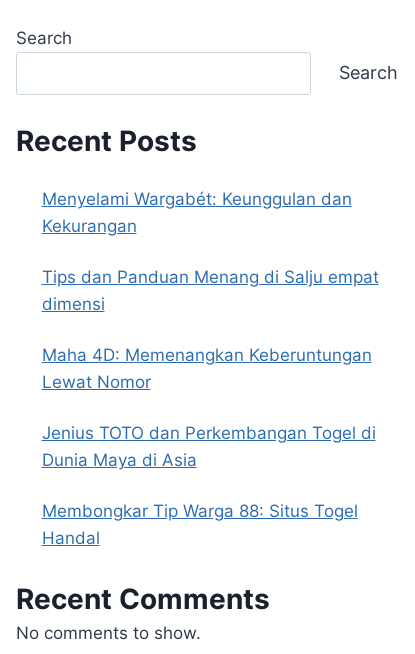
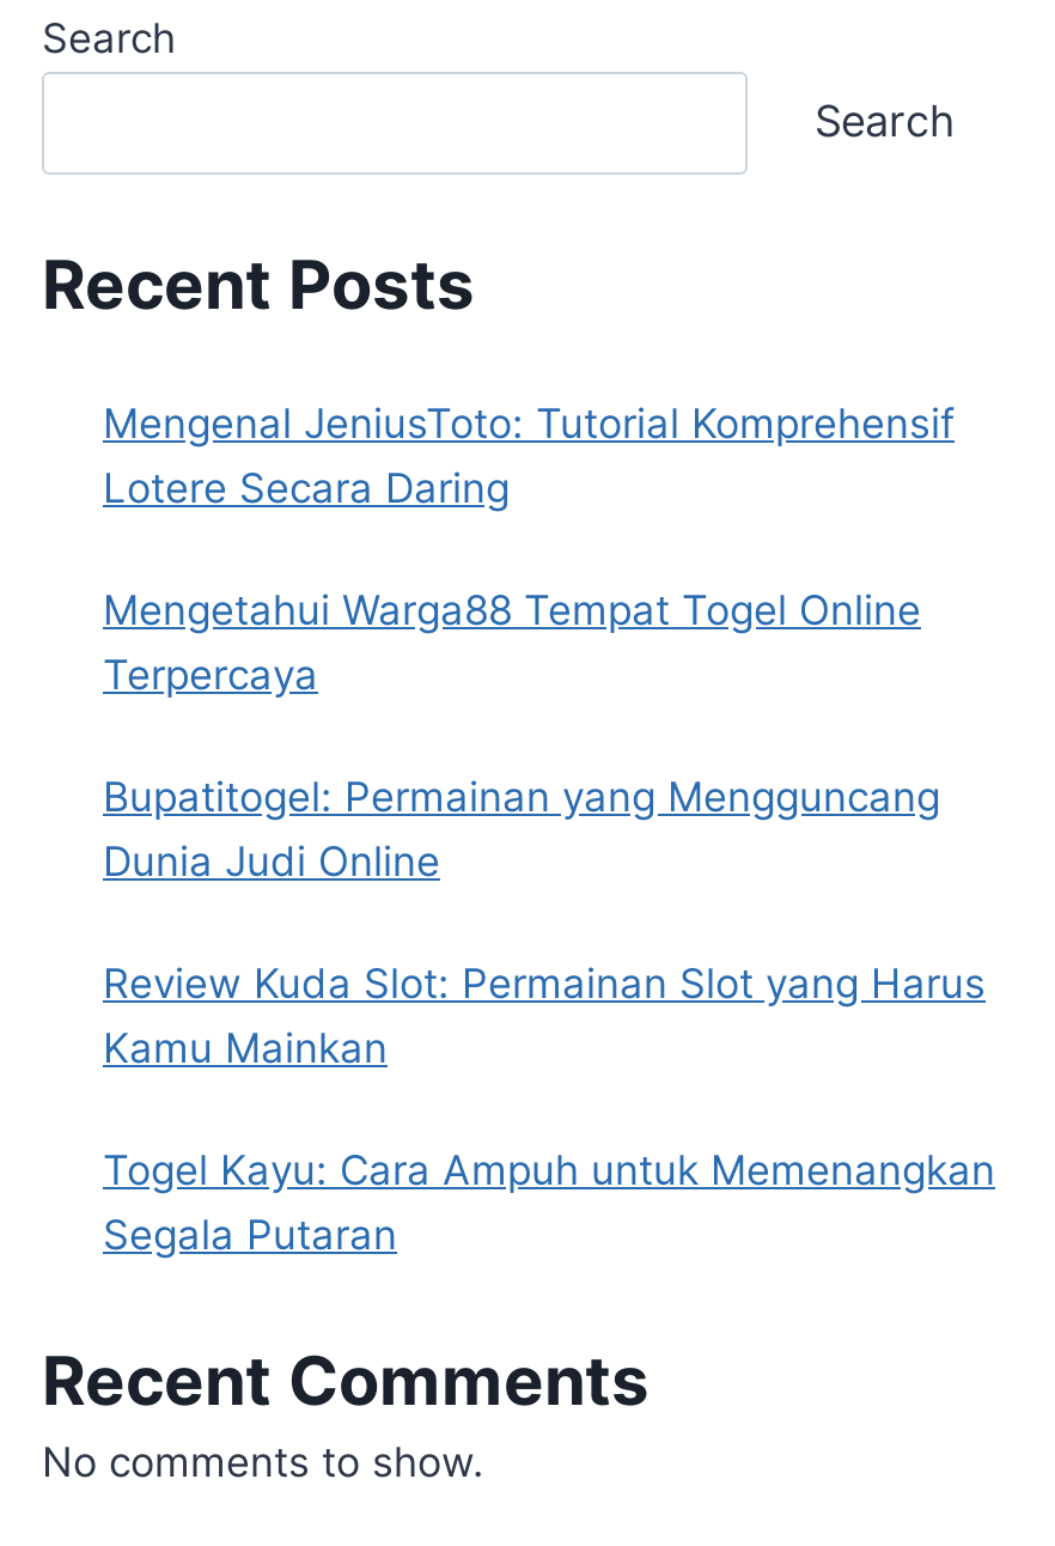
- Menyelami Wargabét: Keunggulan dan
- Kekurangan
+ Mengenal JeniusToto: Tutorial Komprehensif
+ Lotere Secara Daring

- Tips dan Panduan Menang di Salju empat
- dimensi
+ Mengetahui Warga88 Tempat Togel Online
+ Terpercaya

- Maha 4D: Memenangkan Keberuntungan
- Lewat Nomor
+ Bupatitogel: Permainan yang Mengguncang
+ Dunia Judi Online

- Jenius TOTO dan Perkembangan Togel di
- Dunia Maya di Asia
+ Review Kuda Slot: Permainan Slot yang Harus
+ Kamu Mainkan

- Membongkar Tip Warga 88: Situs Togel
- Handal
+ Togel Kayu: Cara Ampuh untuk Memenangkan
+ Segala Putaran
